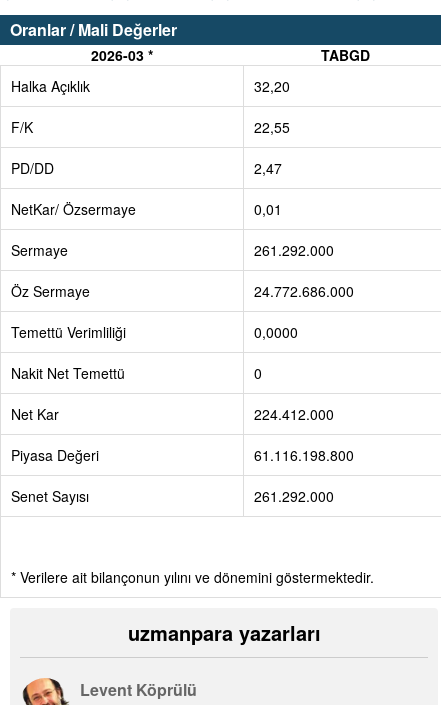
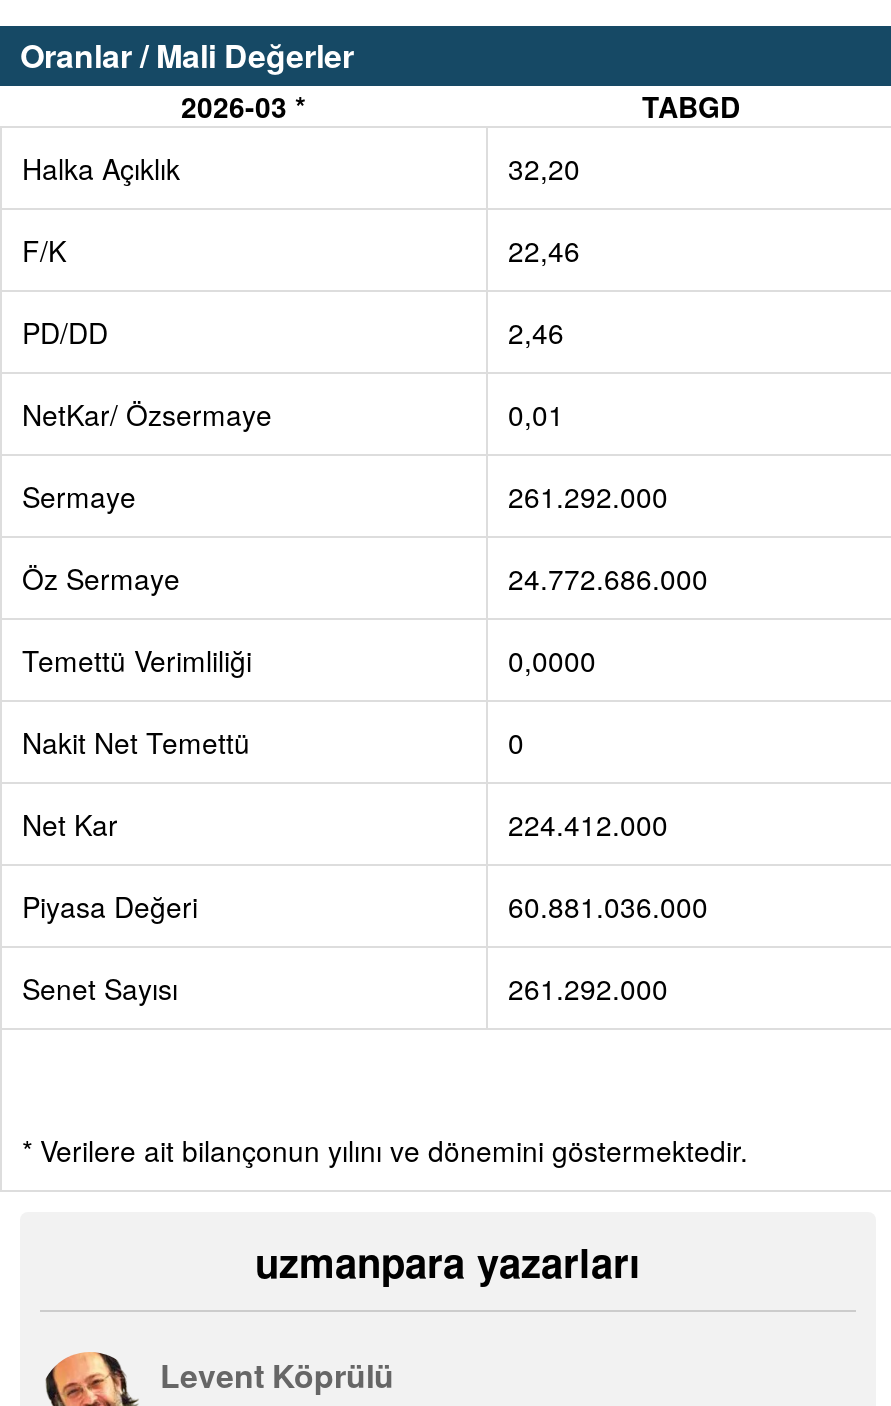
- 22,55
+ 22,46

- 2,47
+ 2,46

- 61.116.198.800
+ 60.881.036.000
